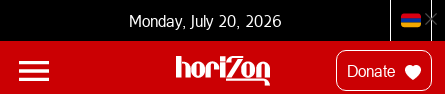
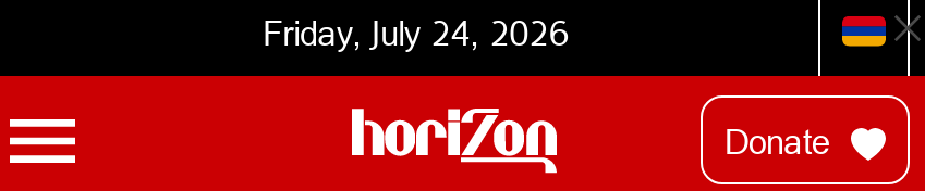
- Monday, July 20, 2026
+ Friday, July 24, 2026
